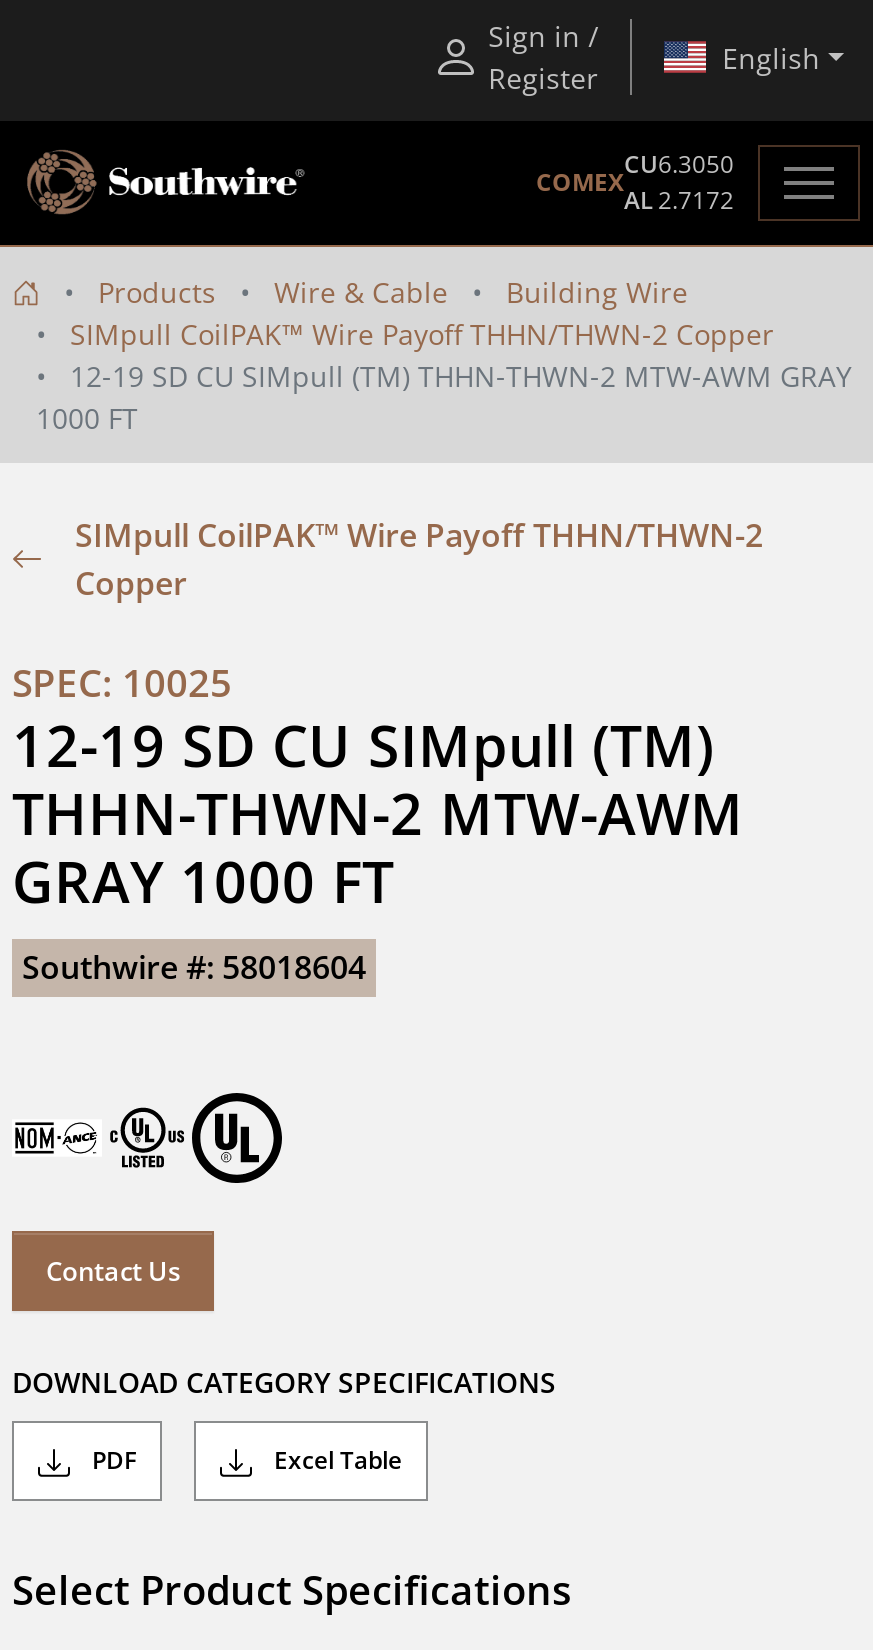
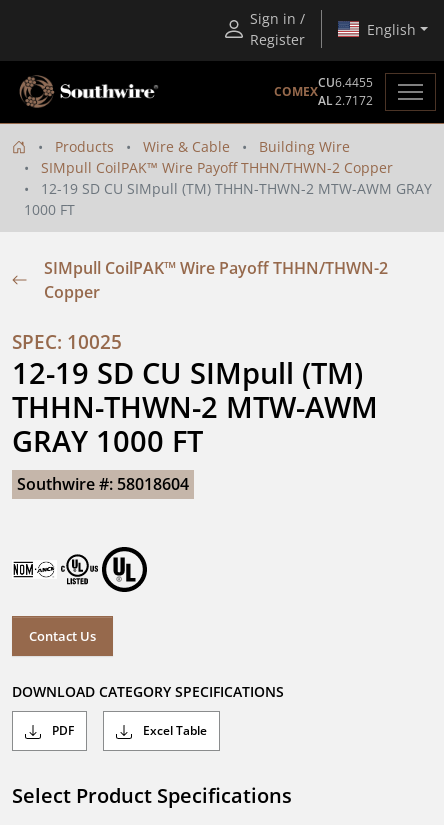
- CU6.3050
+ CU6.4455
